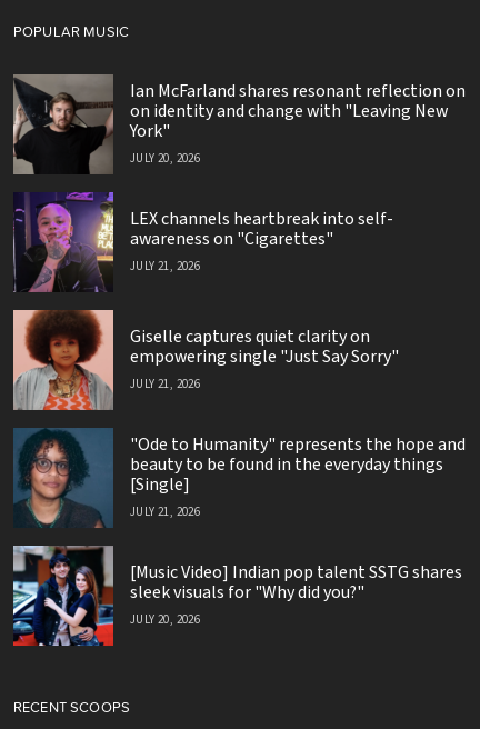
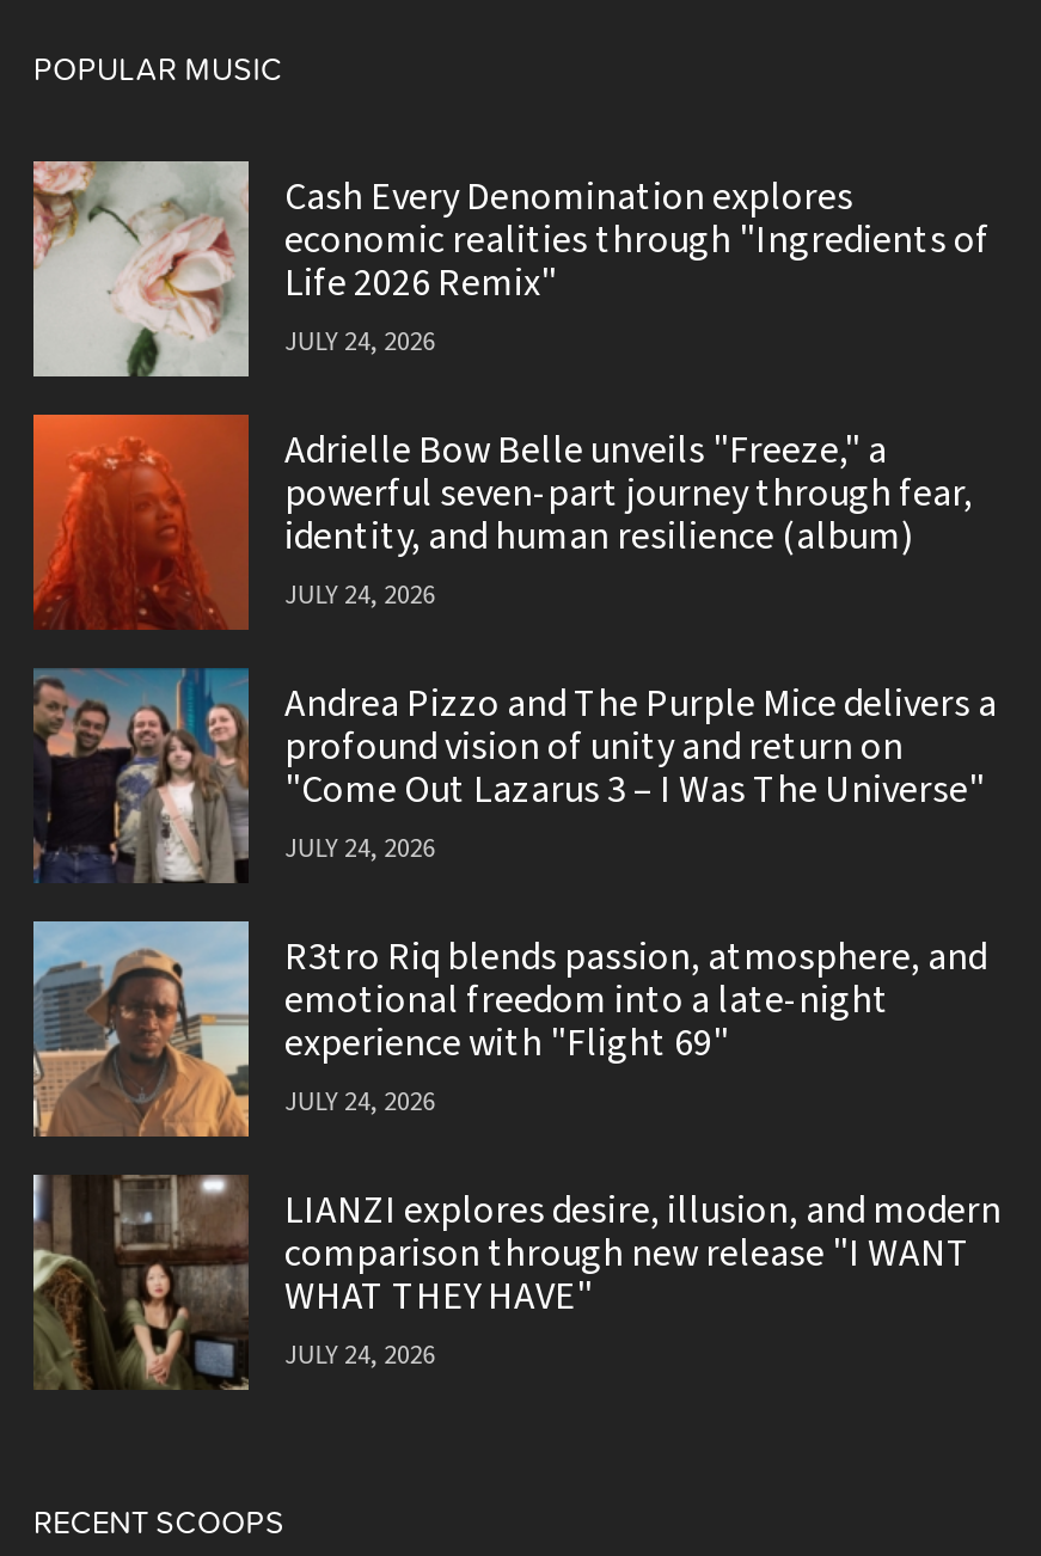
- [image]
- Ian McFarland shares resonant reflection on
- on identity and change with "Leaving New
- York"
- JULY 20, 2026
+ [image]
+ Cash Every Denomination explores
+ economic realities through "Ingredients of
+ Life 2026 Remix"
+ JULY 24, 2026

- [image]
- LEX channels heartbreak into self-
- awareness on "Cigarettes"
- JULY 21, 2026
+ [image]
+ Adrielle Bow Belle unveils "Freeze," a
+ powerful seven-part journey through fear,
+ identity, and human resilience (album)
+ JULY 24, 2026

- [image]
- Giselle captures quiet clarity on
- empowering single "Just Say Sorry"
- JULY 21, 2026
+ [image]
+ Andrea Pizzo and The Purple Mice delivers a
+ profound vision of unity and return on
+ "Come Out Lazarus 3 – I Was The Universe"
+ JULY 24, 2026

- [image]
- "Ode to Humanity" represents the hope and
- beauty to be found in the everyday things
- [Single]
- JULY 21, 2026
+ [image]
+ R3tro Riq blends passion, atmosphere, and
+ emotional freedom into a late-night
+ experience with "Flight 69"
+ JULY 24, 2026

- [image]
- [Music Video] Indian pop talent SSTG shares
- sleek visuals for "Why did you?"
- JULY 20, 2026
+ [image]
+ LIANZI explores desire, illusion, and modern
+ comparison through new release "I WANT
+ WHAT THEY HAVE"
+ JULY 24, 2026
